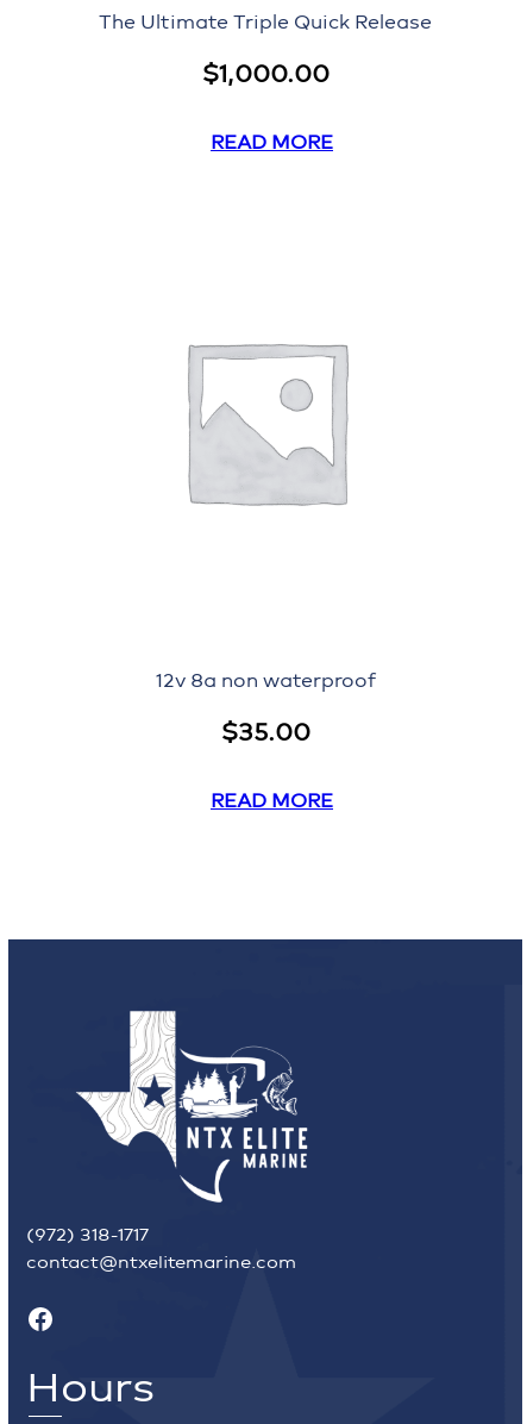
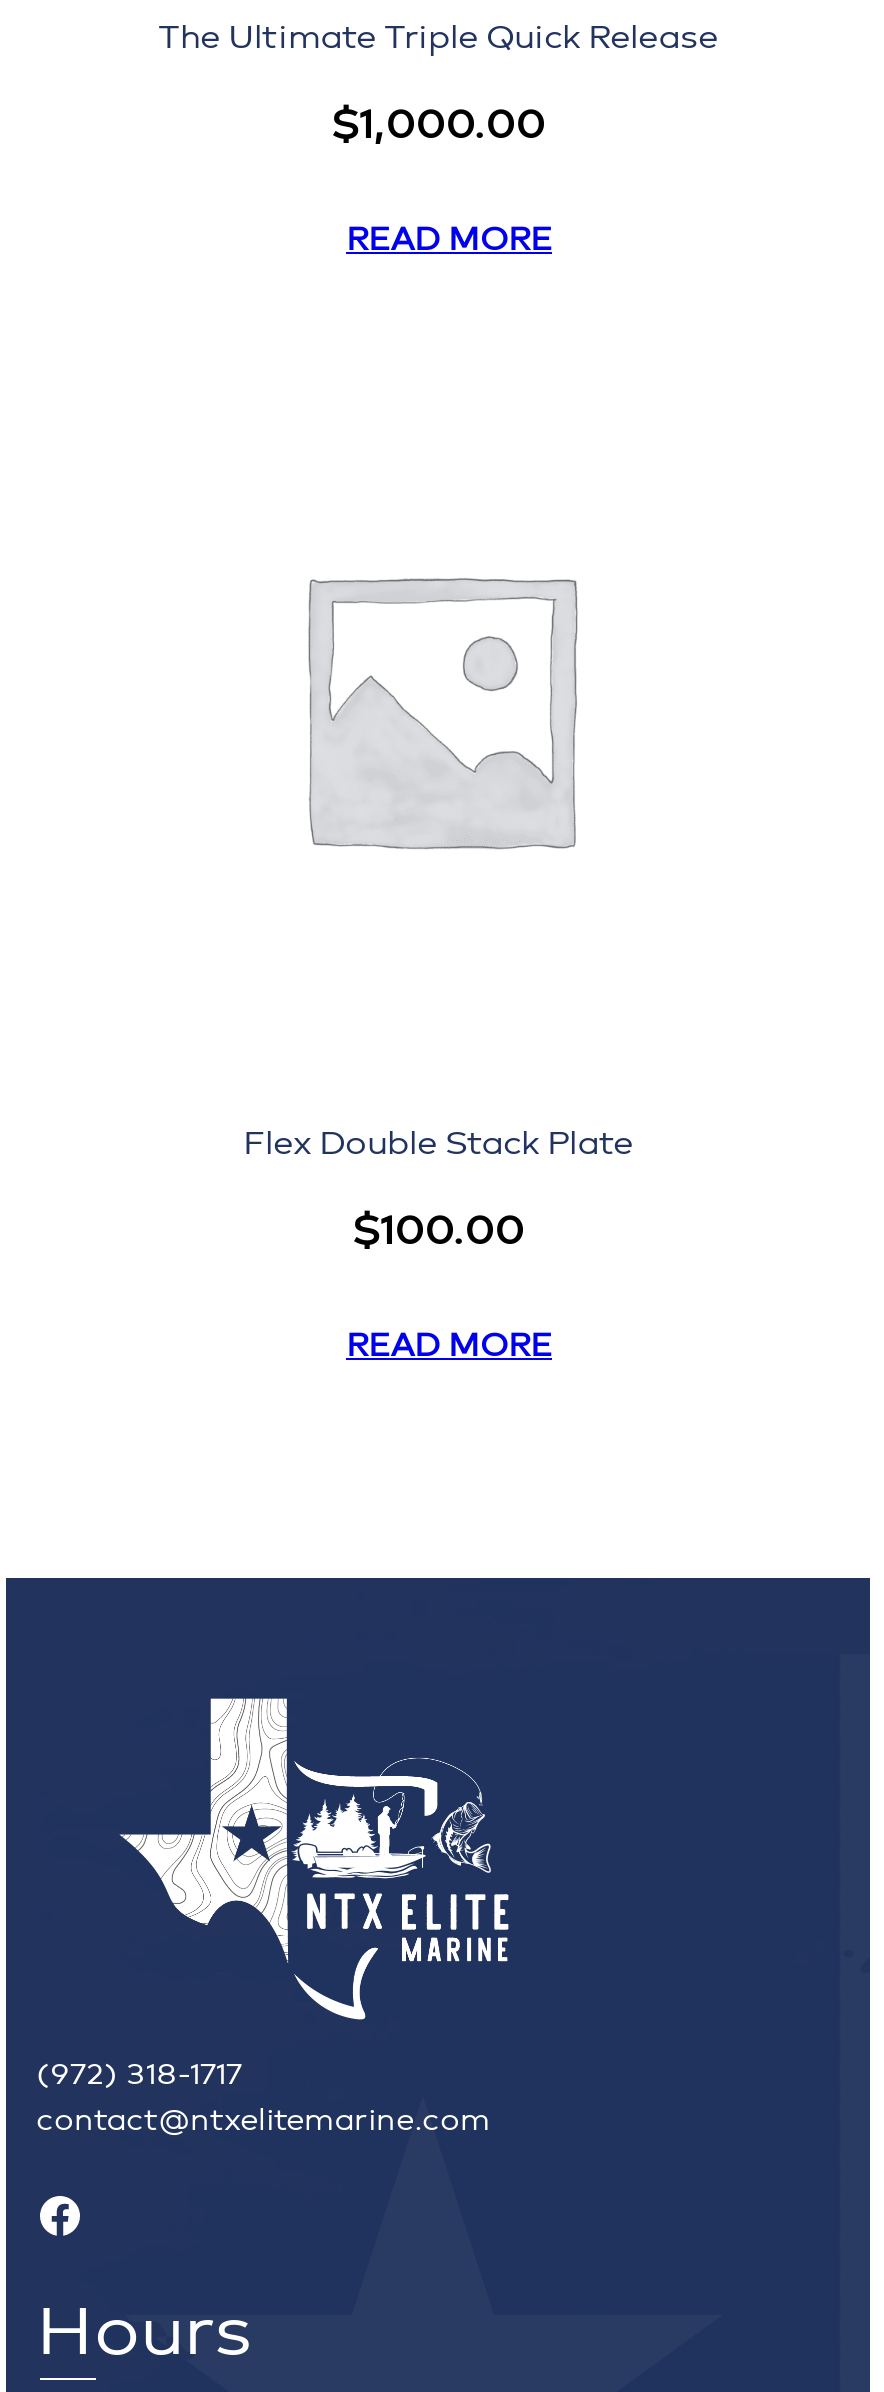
- 12v 8a non waterproof
+ Flex Double Stack Plate

- $35.00
+ $100.00
